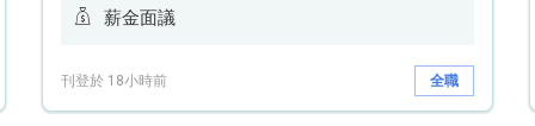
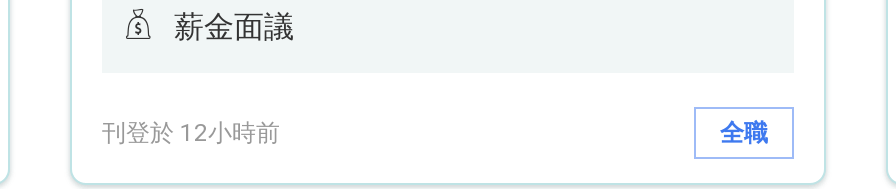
- 刊登於 18小時前
+ 刊登於 12小時前
